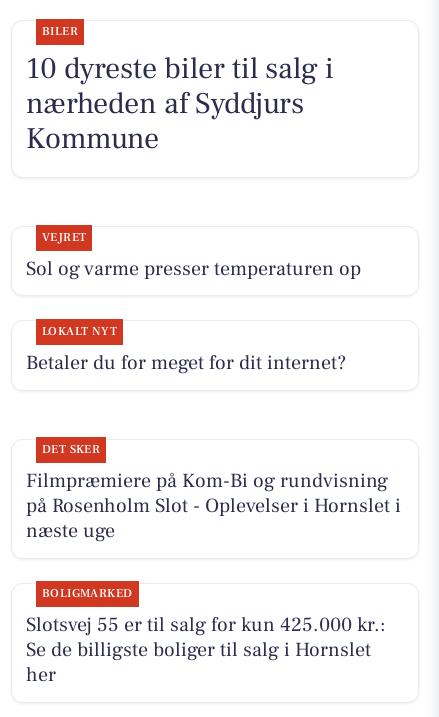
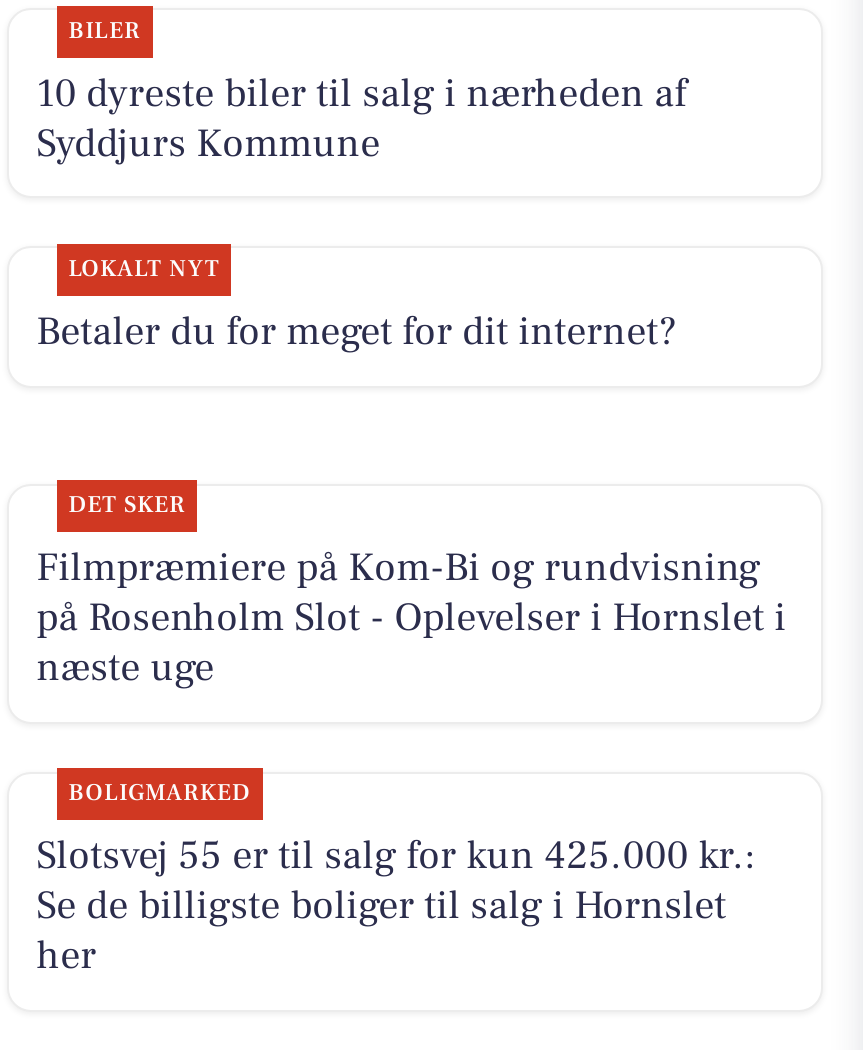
- 10 dyreste biler til salg i
- nærheden af Syddjurs
- Kommune
- VEJRET
- Sol og varme presser temperaturen op
+ 10 dyreste biler til salg i nærheden af
+ Syddjurs Kommune
